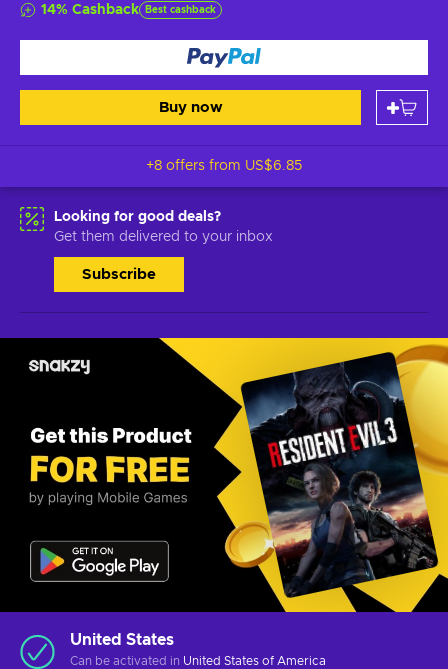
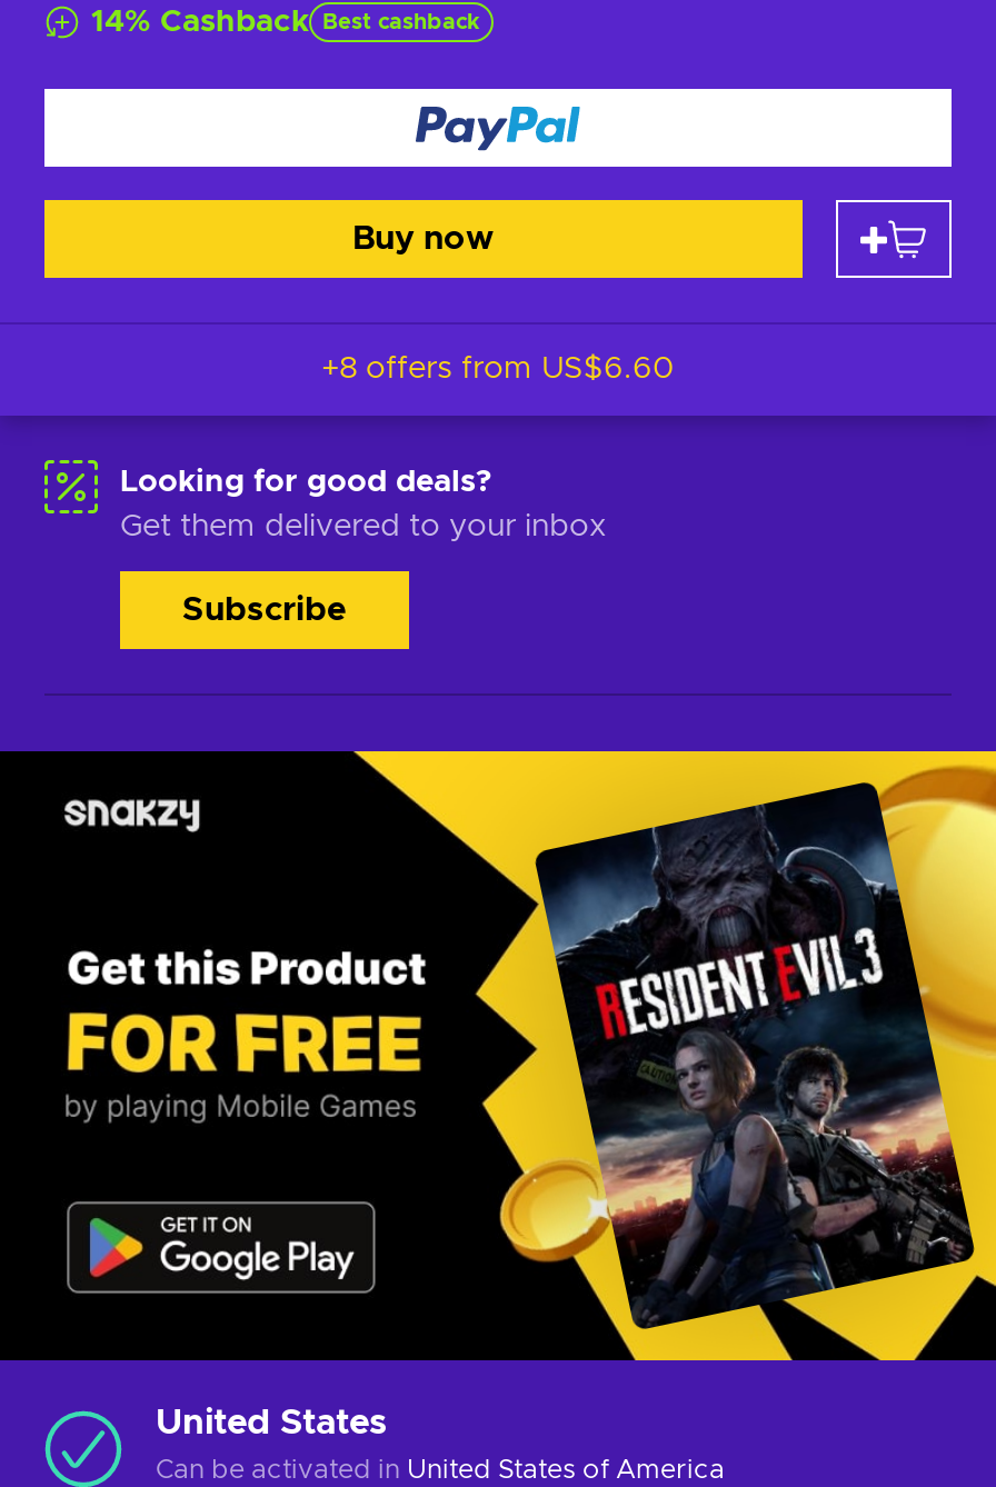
- +8 offers from US$6.85
+ +8 offers from US$6.60
